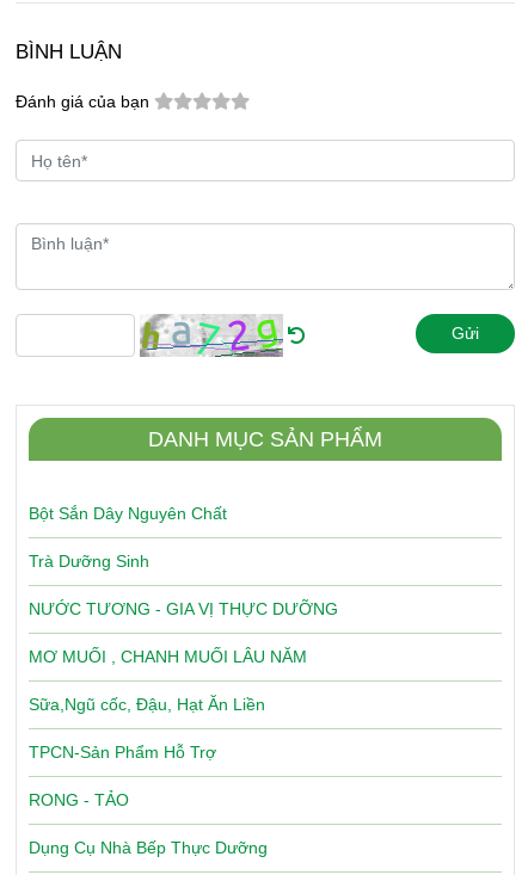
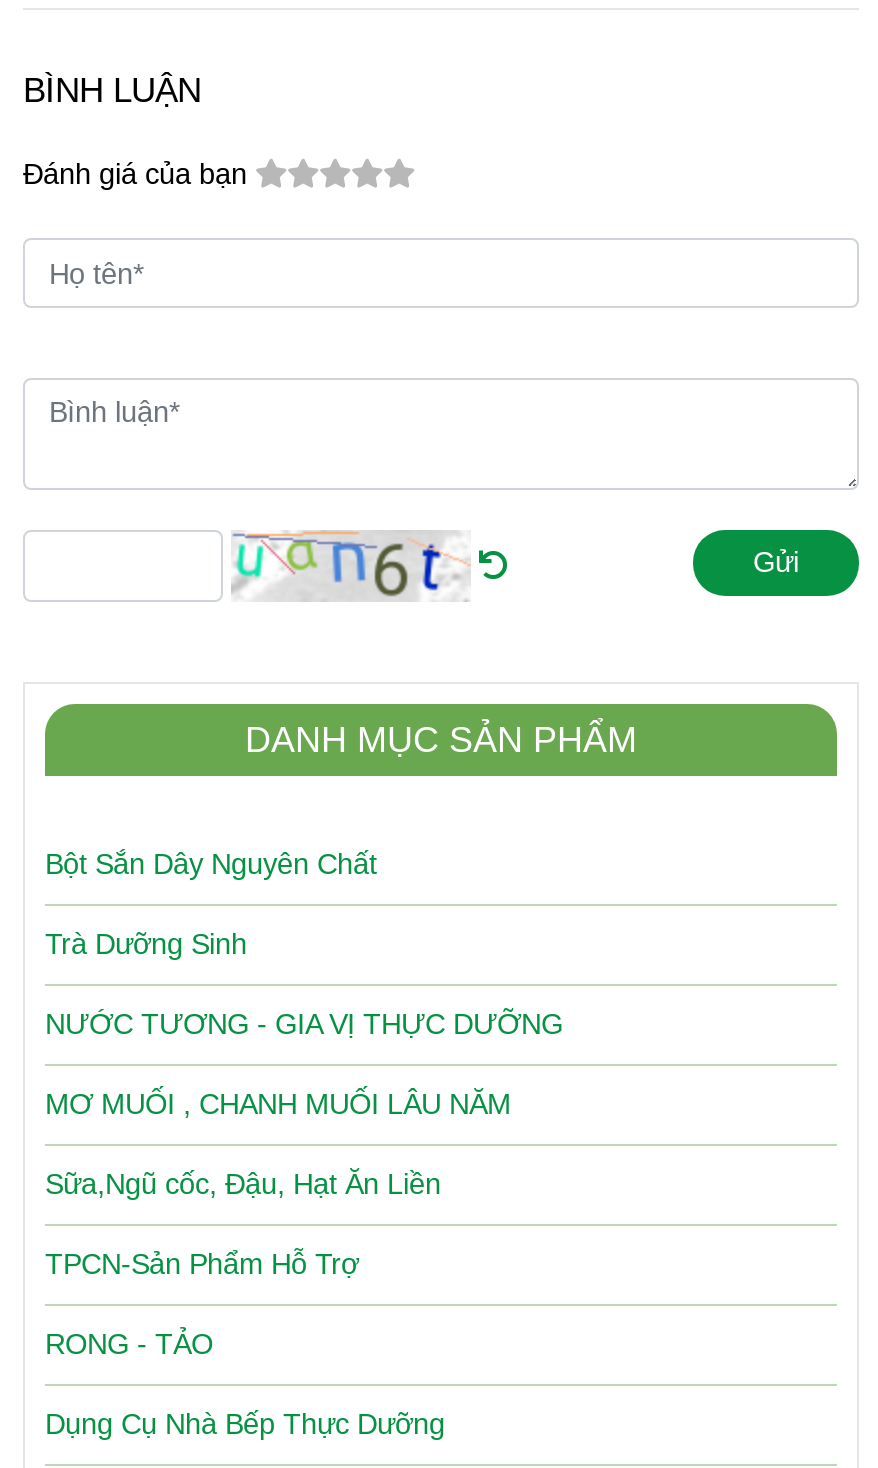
- [image]
+ [image]
